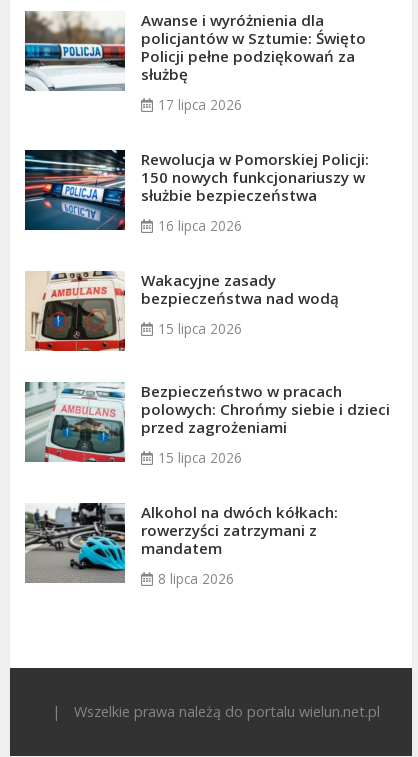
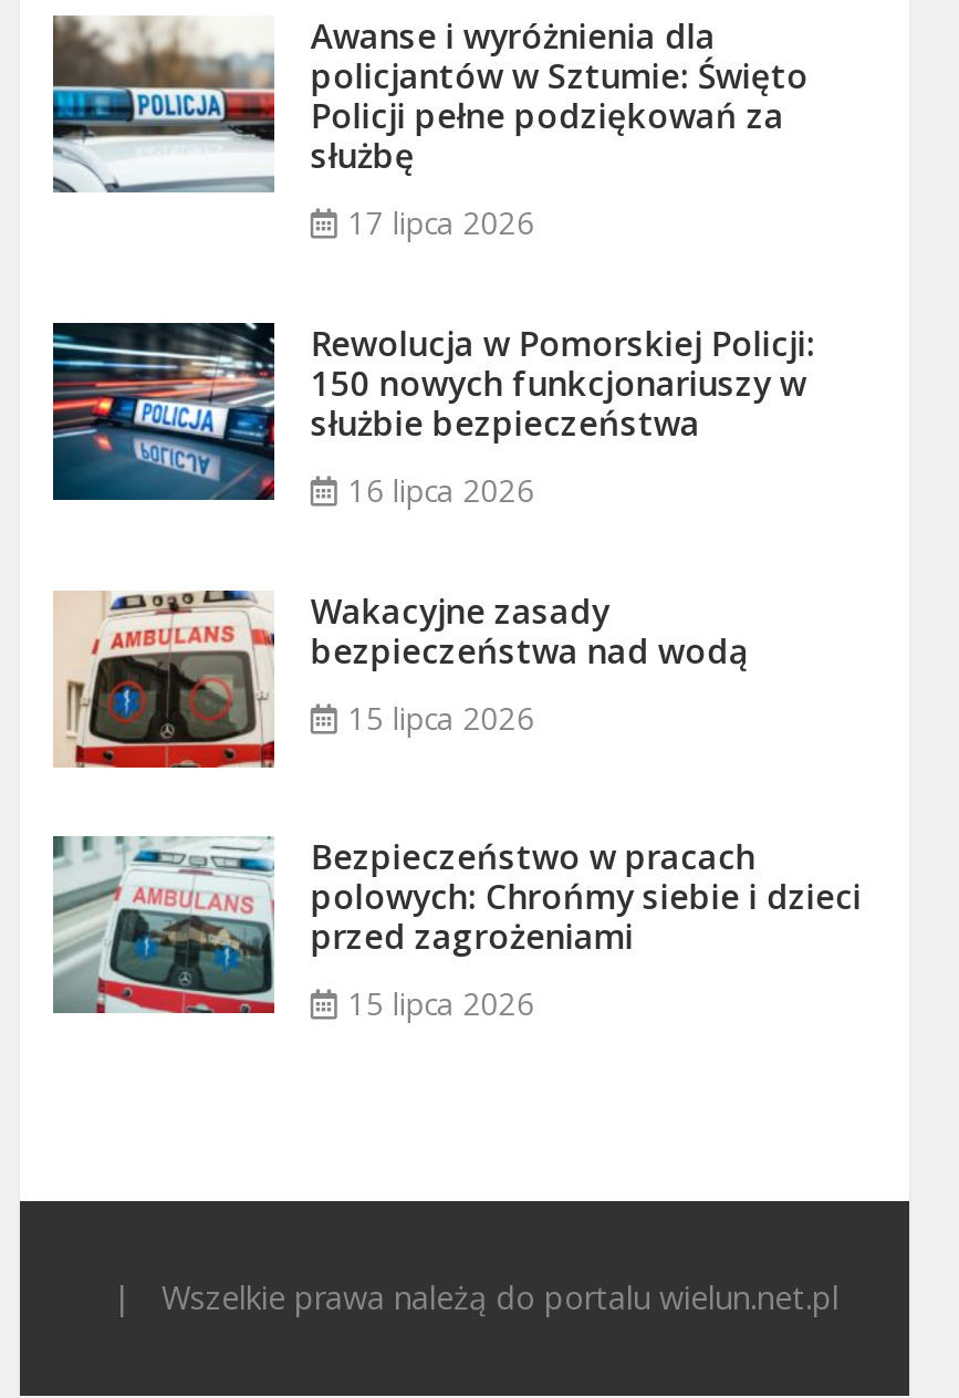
- [image]
- Alkohol na dwóch kółkach:
- rowerzyści zatrzymani z
- mandatem
- 8 lipca 2026
